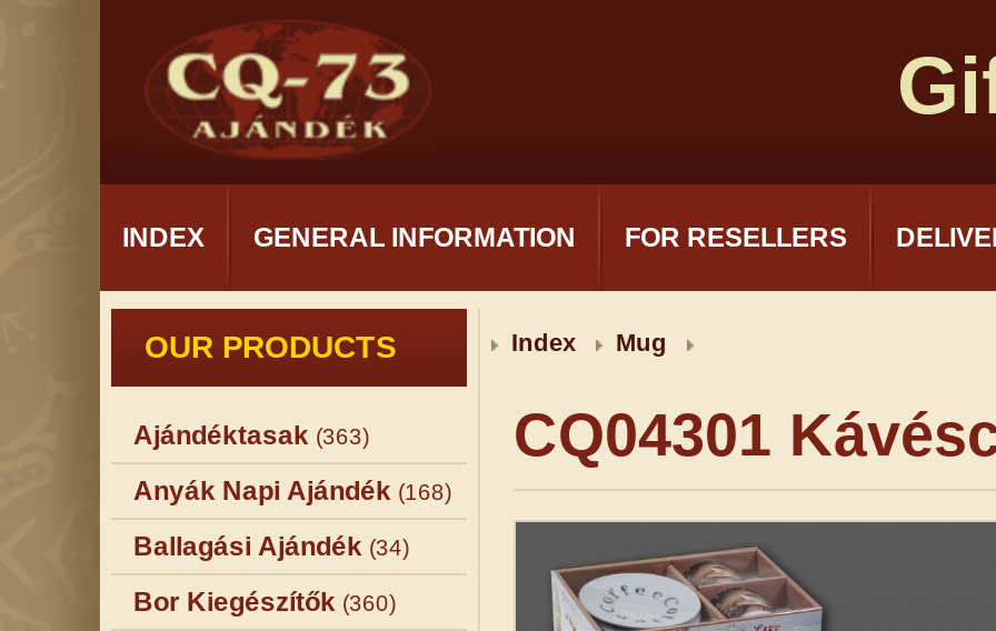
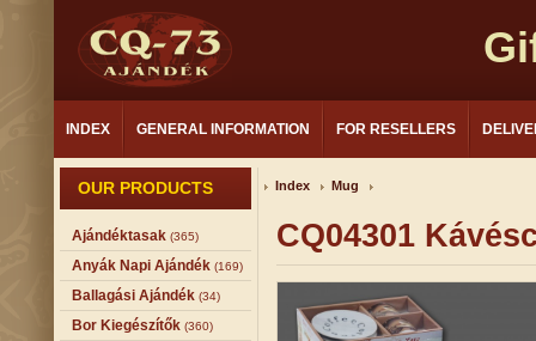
- Ajándéktasak (363)
+ Ajándéktasak (365)

- Anyák Napi Ajándék (168)
+ Anyák Napi Ajándék (169)
